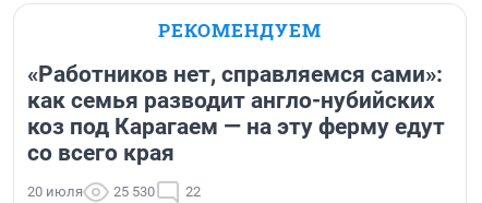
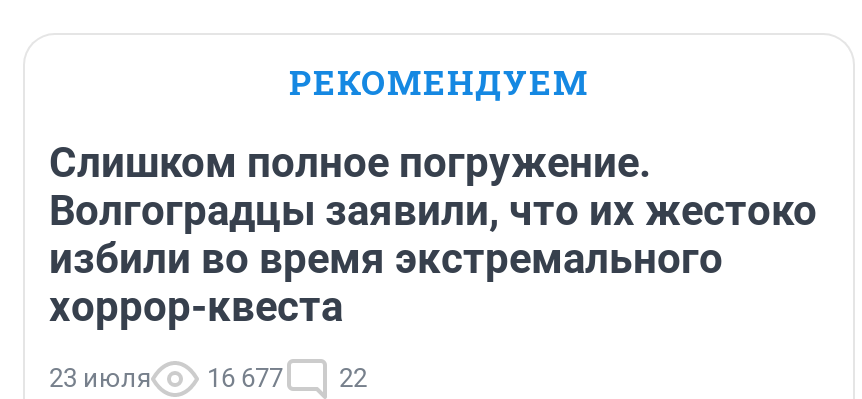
- «Работников нет, справляемся сами»:
- как семья разводит англо-нубийских
- коз под Карагаем — на эту ферму едут
- со всего края
+ Слишком полное погружение.
+ Волгоградцы заявили, что их жестоко
+ избили во время экстремального
+ хоррор-квеста

- 20 июля
- 25 530
+ 23 июля
+ 16 677
